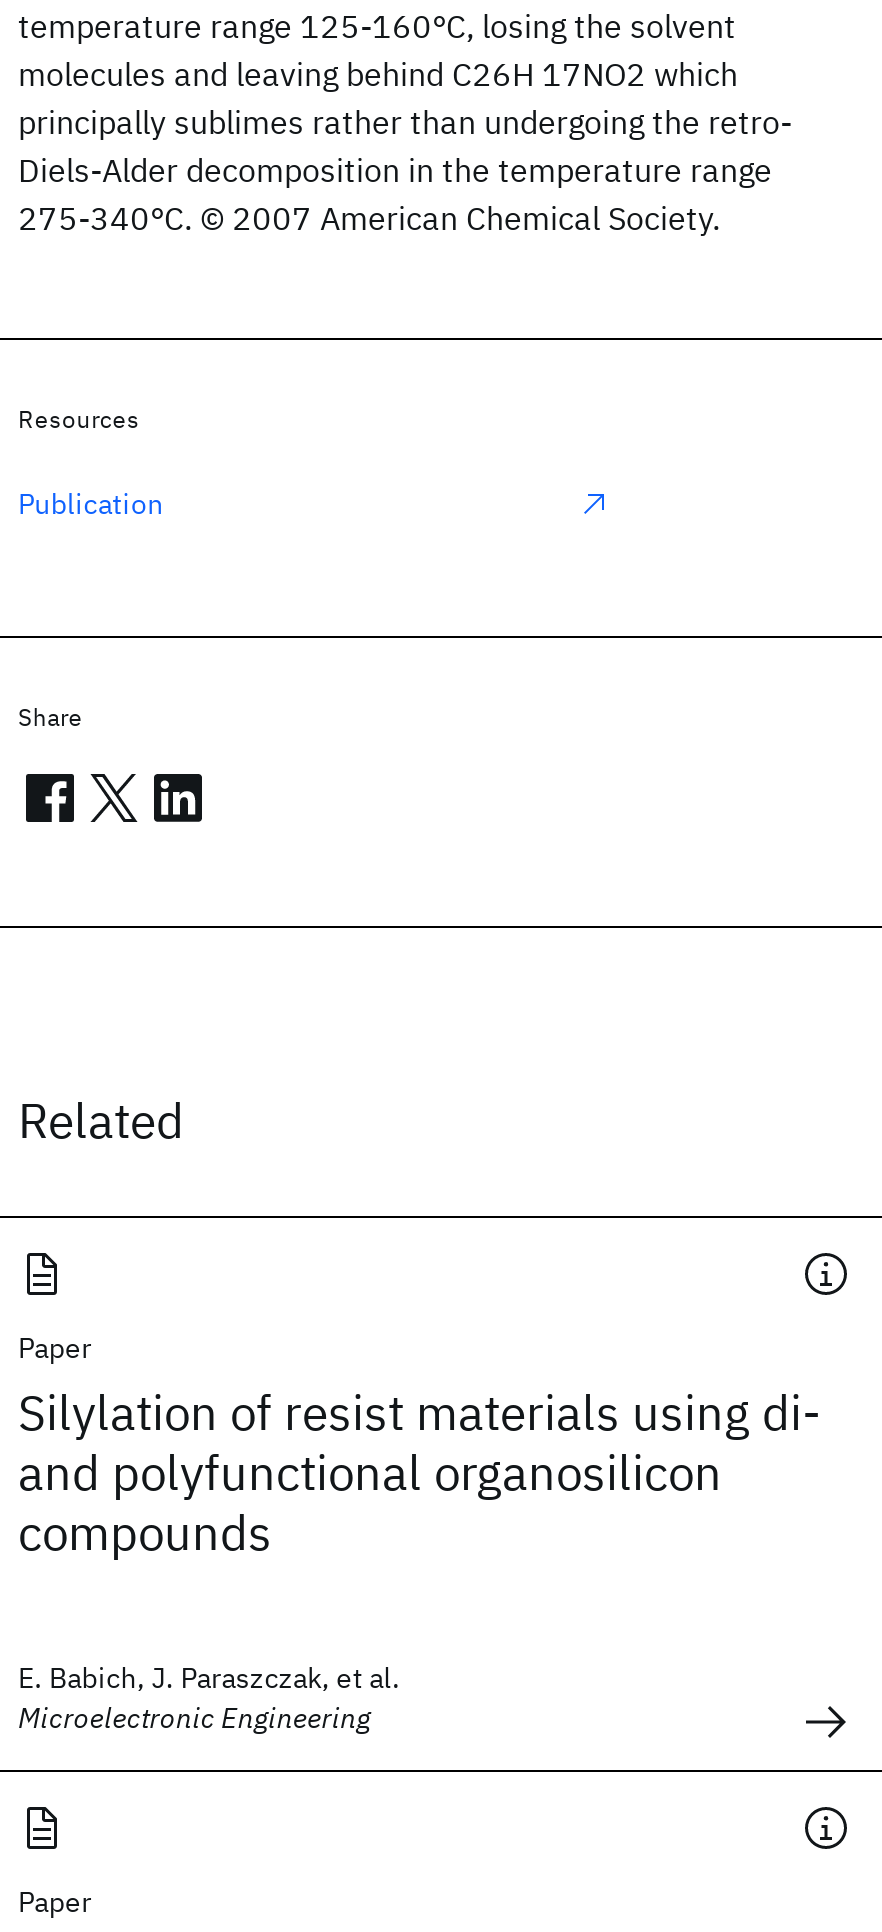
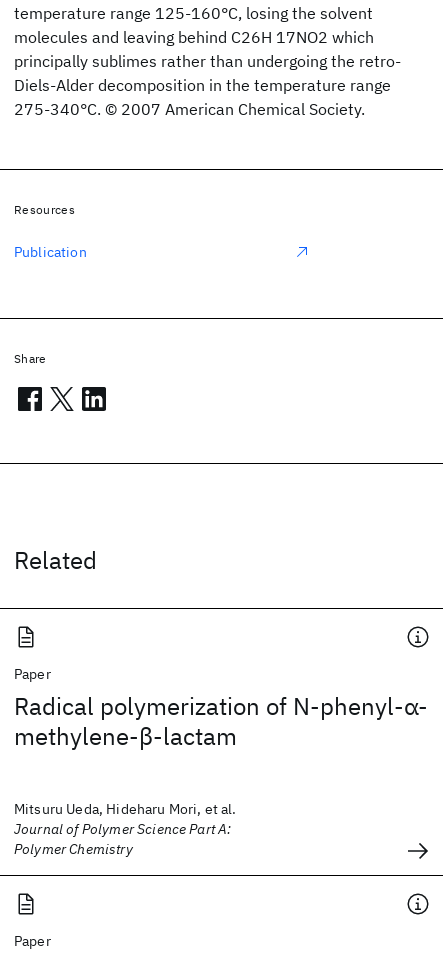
- Silylation of resist materials using di-
- and polyfunctional organosilicon
- compounds
+ Radical polymerization of N‐phenyl‐α‐
+ methylene‐β‐lactam

- E. Babich, J. Paraszczak, et al.
- Microelectronic Engineering
+ Mitsuru Ueda, Hideharu Mori, et al.
+ Journal of Polymer Science Part A:
+ Polymer Chemistry
